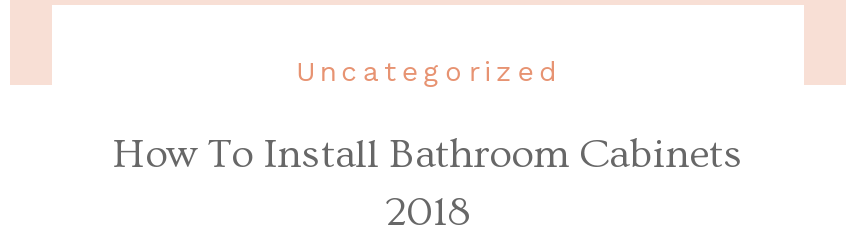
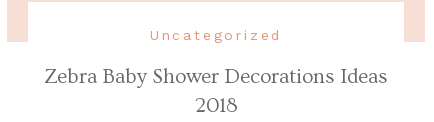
- How To Install Bathroom Cabinets
+ Zebra Baby Shower Decorations Ideas
